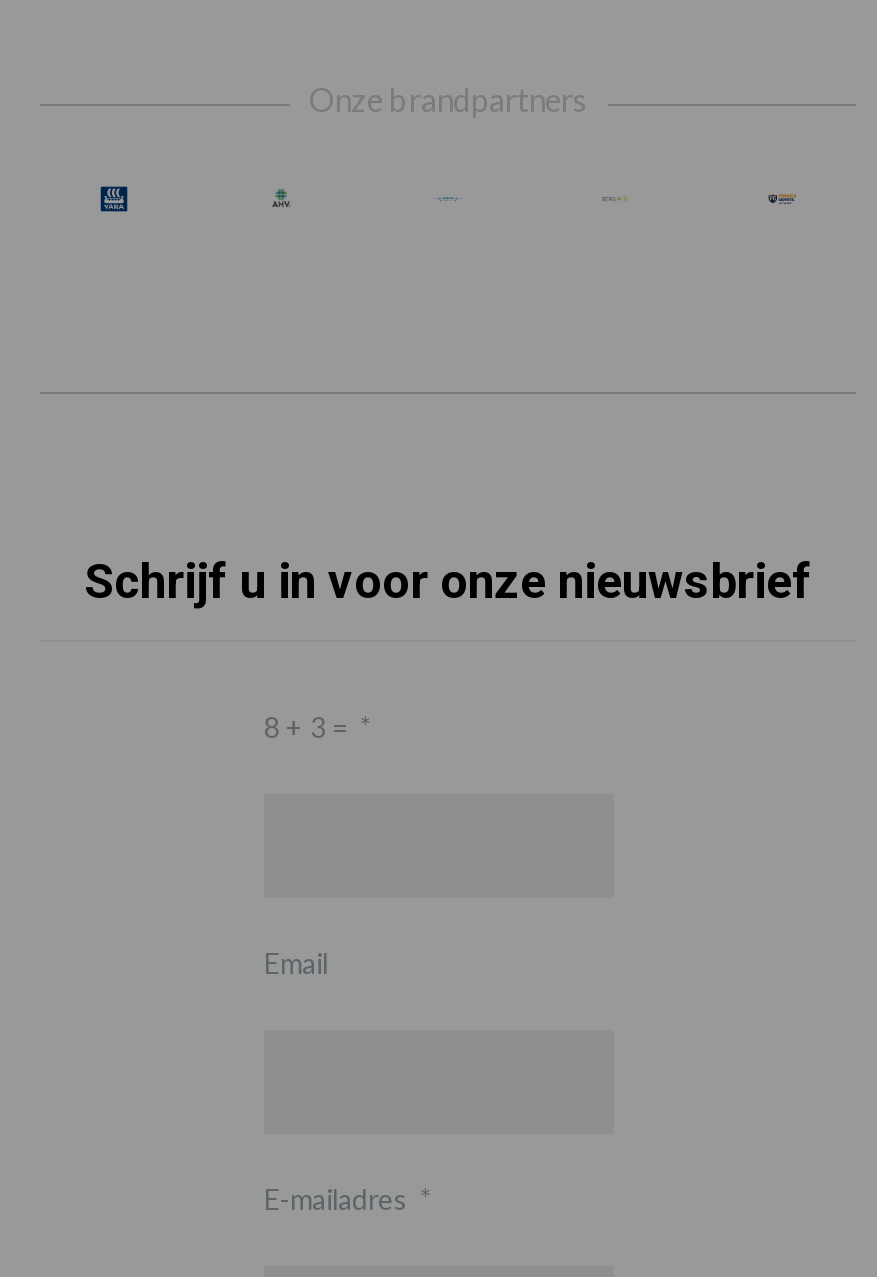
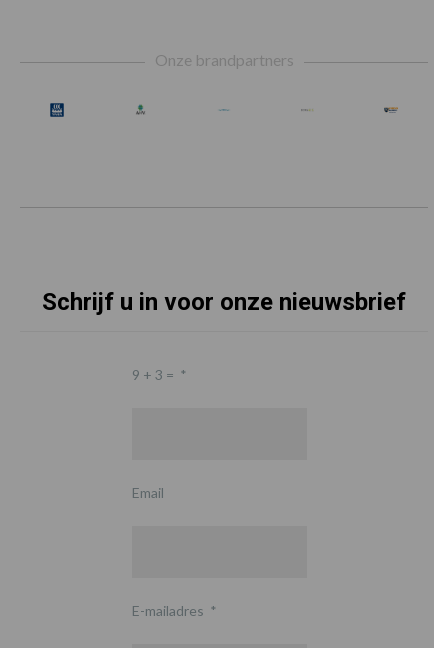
- 8 + 3 = *
+ 9 + 3 = *
